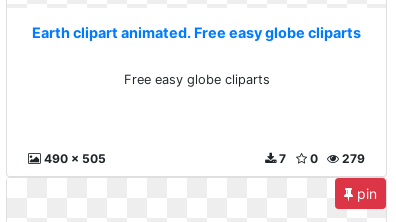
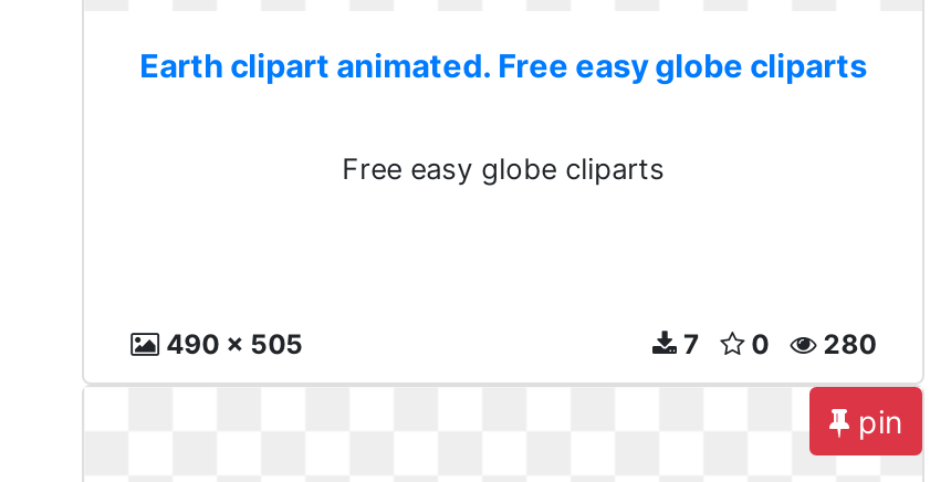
- 7 0 279
+ 7 0 280
